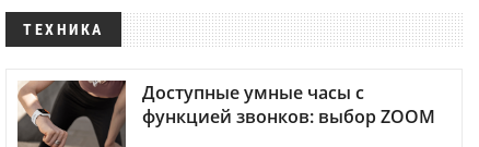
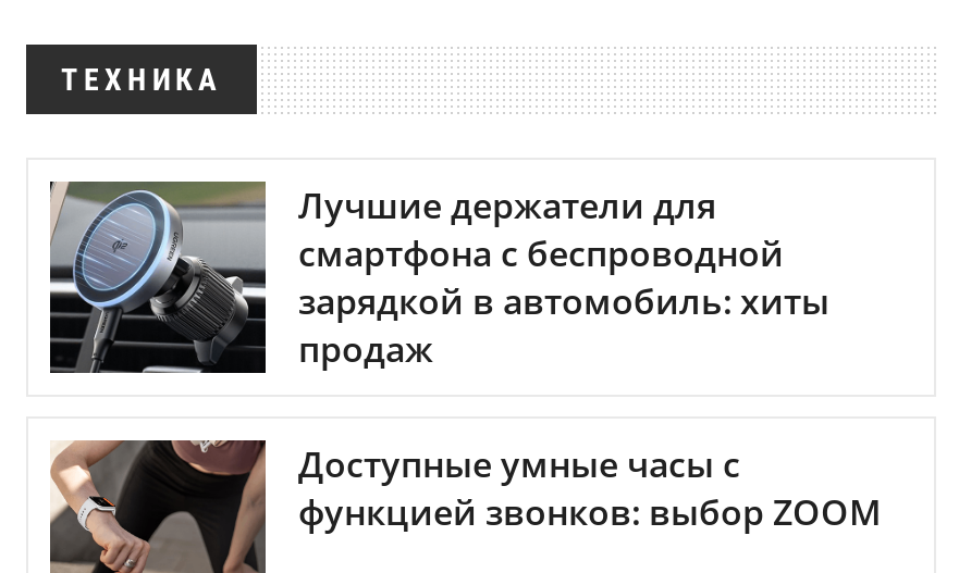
+ [image]
+ Лучшие держатели для
+ смартфона с беспроводной
+ зарядкой в автомобиль: хиты
+ продаж
